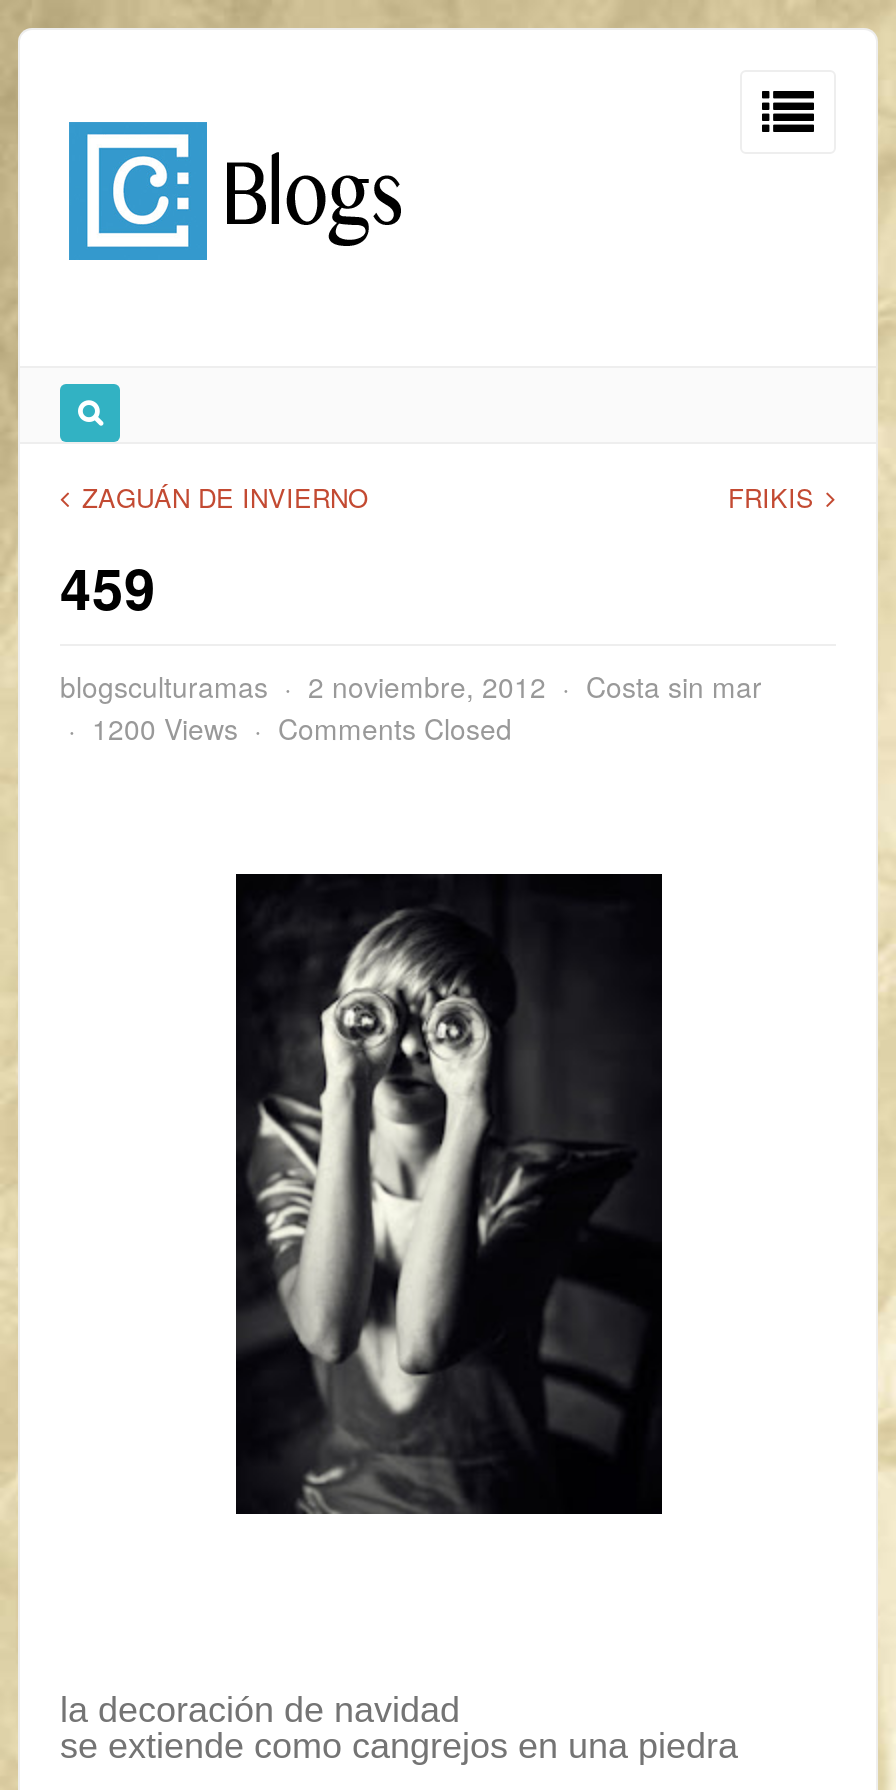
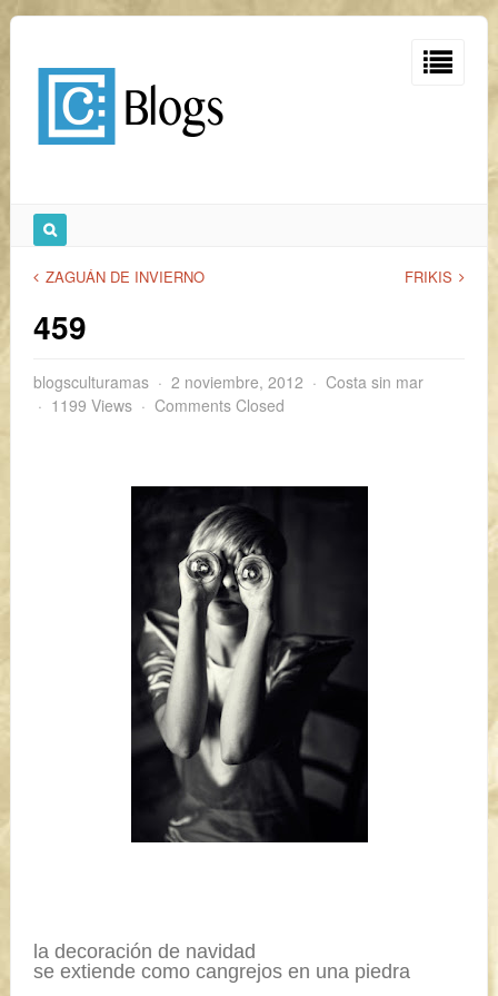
- 1200 Views Comments Closed
+ 1199 Views Comments Closed
